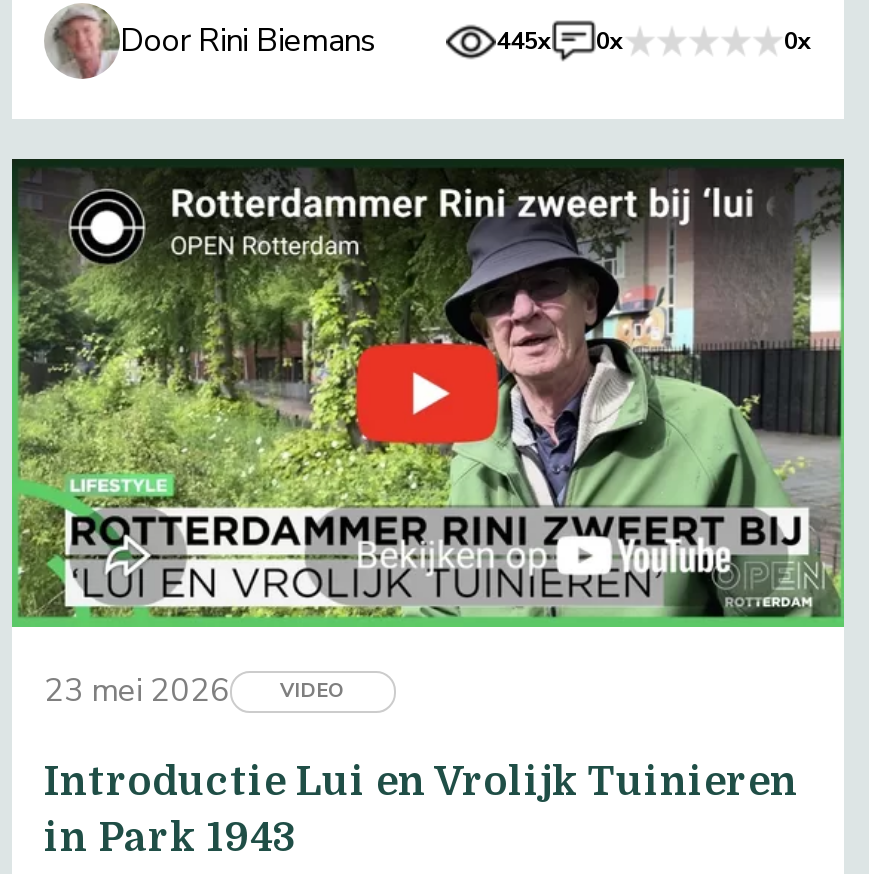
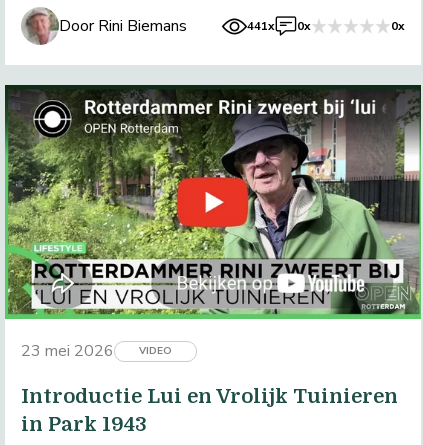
- 445x
+ 441x
